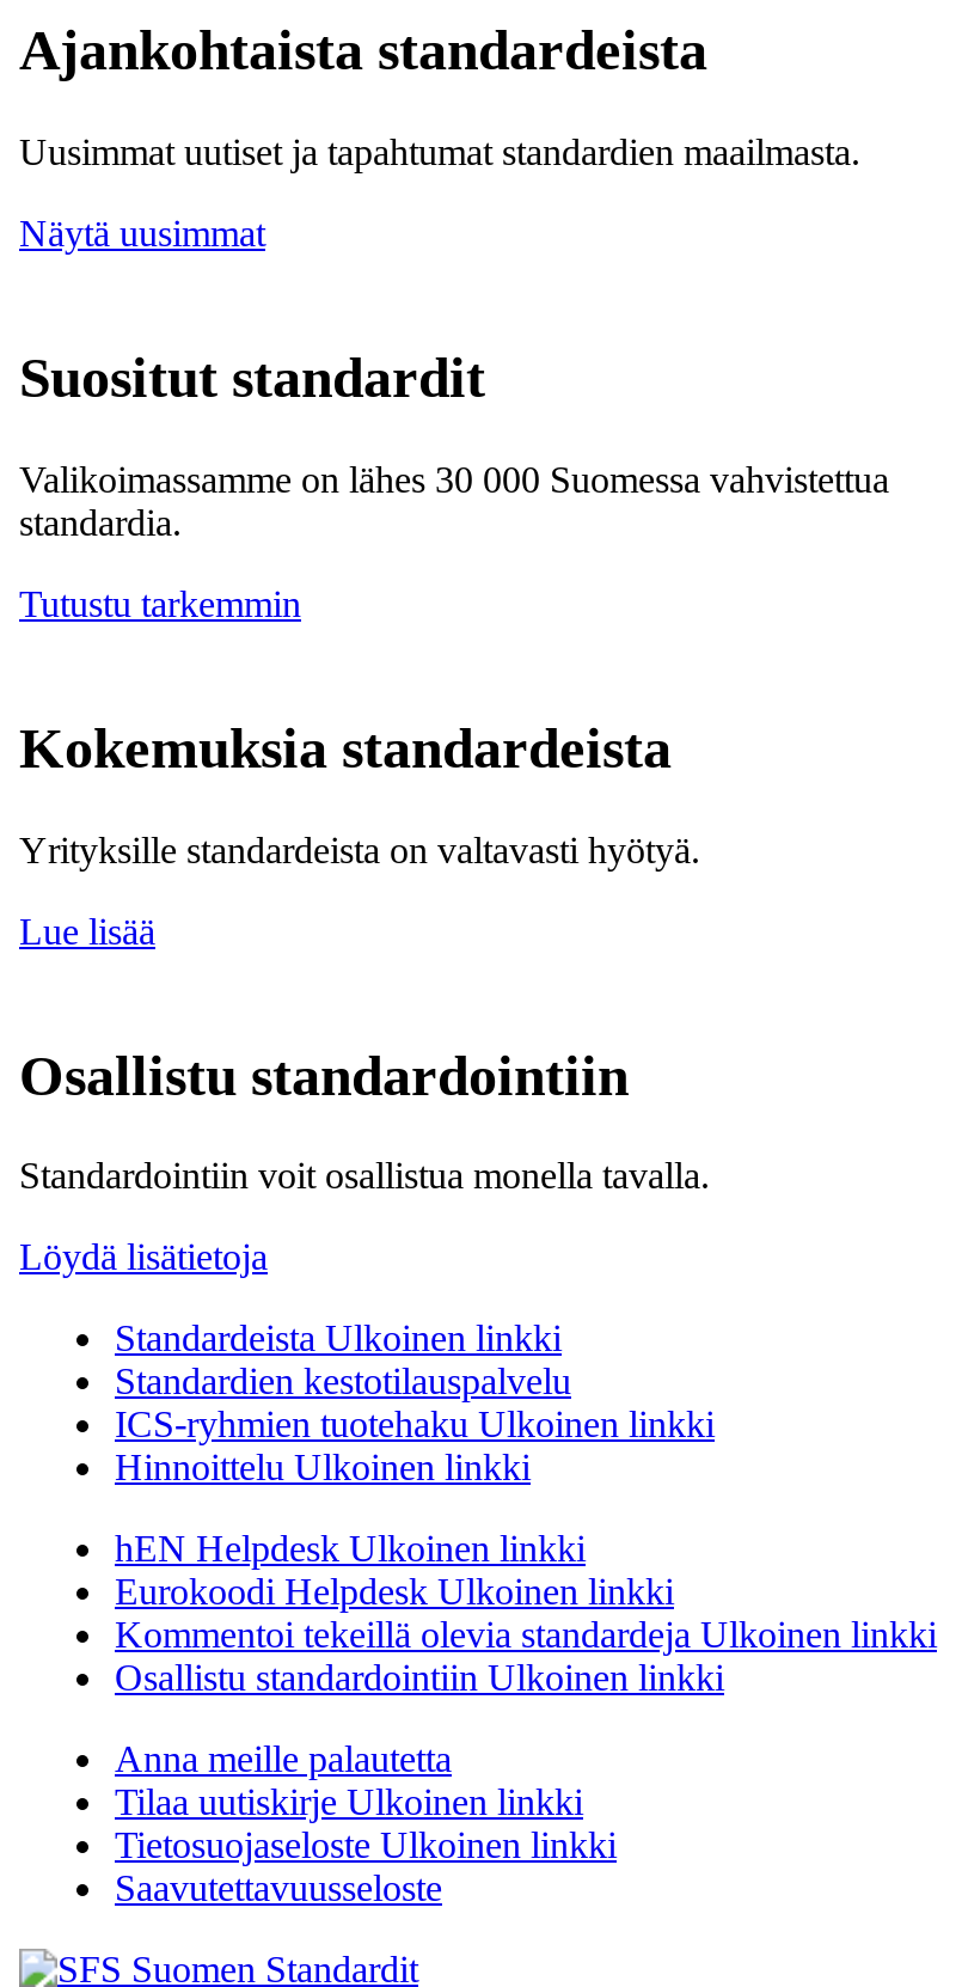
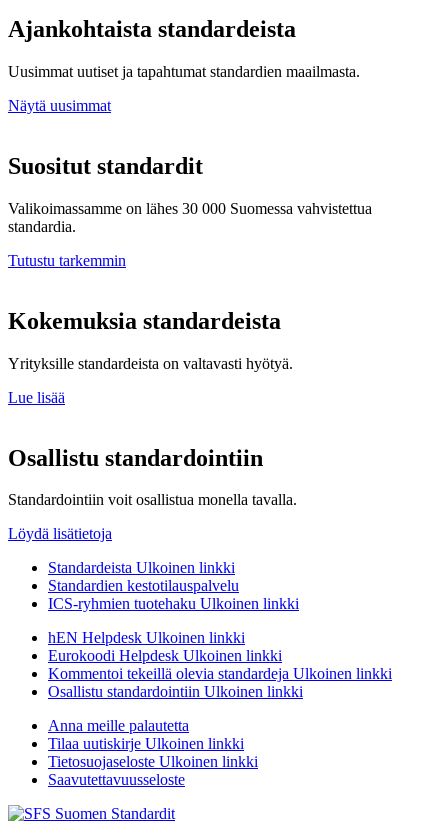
- Hinnoittelu Ulkoinen linkki
